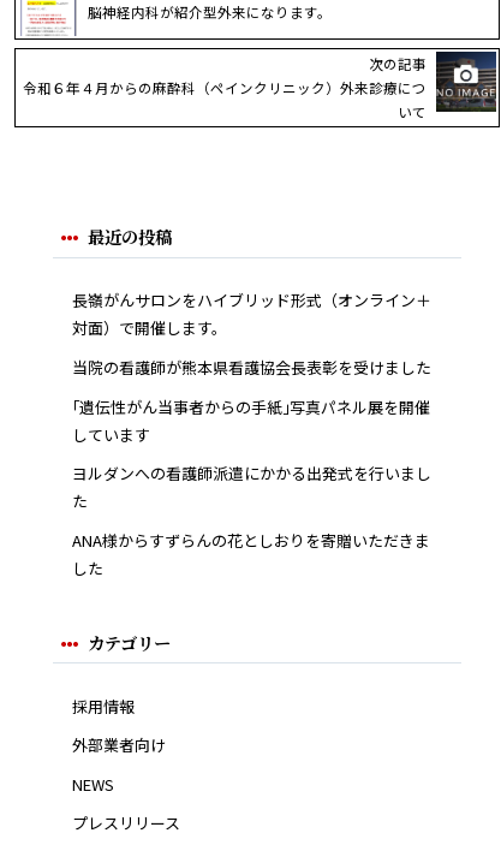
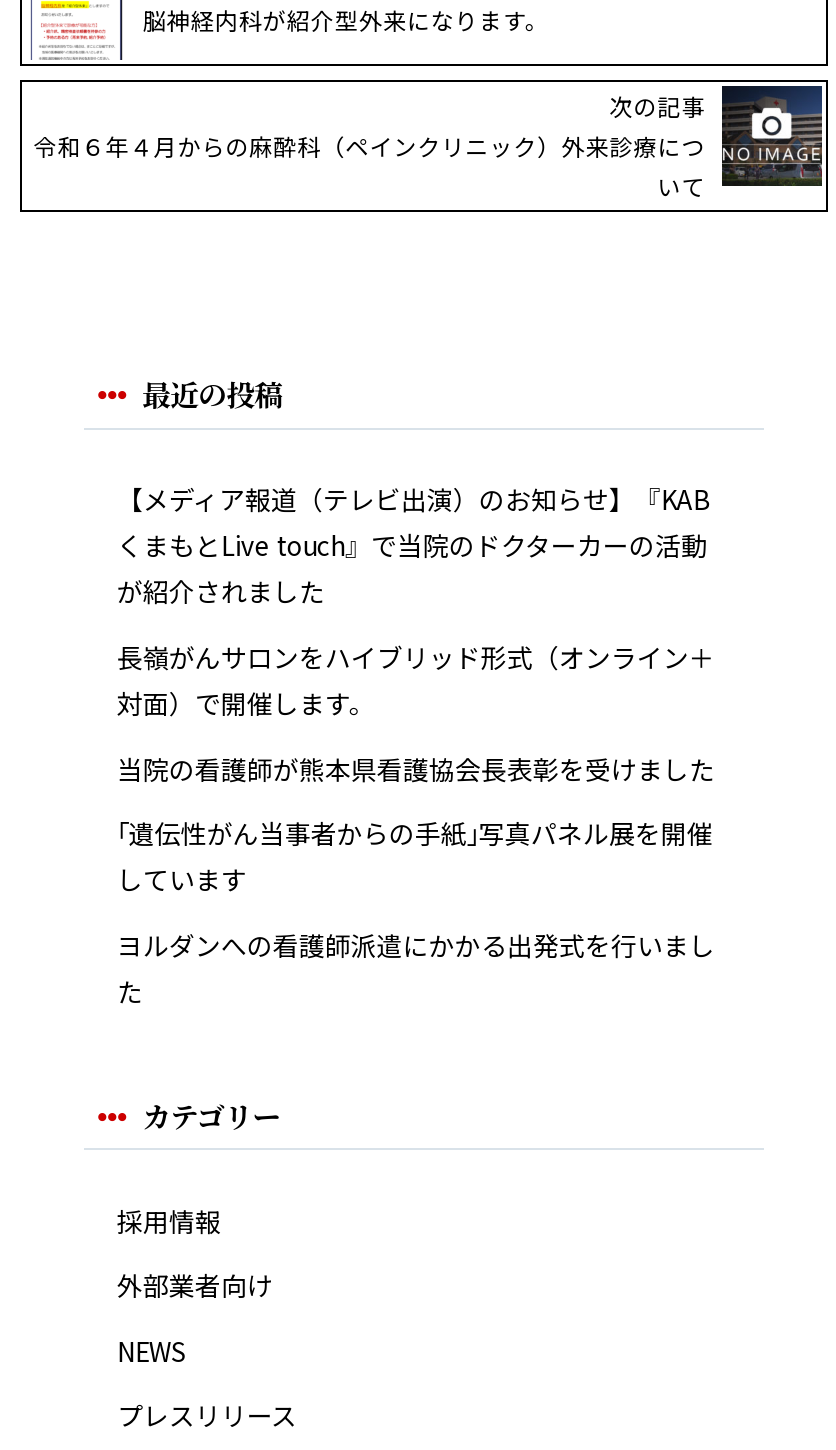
+ 【メディア報道（テレビ出演）のお知らせ】『KAB
+ くまもとLive touch』で当院のドクターカーの活動
+ が紹介されました

moved down: 長嶺がんサロンをハイブリッド形式（オンライン＋ | 対面）で開催します。 | 当院の看護師が熊本県看護協会長表彰を受けました | ｢遺伝性がん当事者からの手紙｣写真パネル展を開催 | しています | ヨルダンへの看護師派遣にかかる出発式を行いまし | た

- ANA様からすずらんの花としおりを寄贈いただきま
- した
